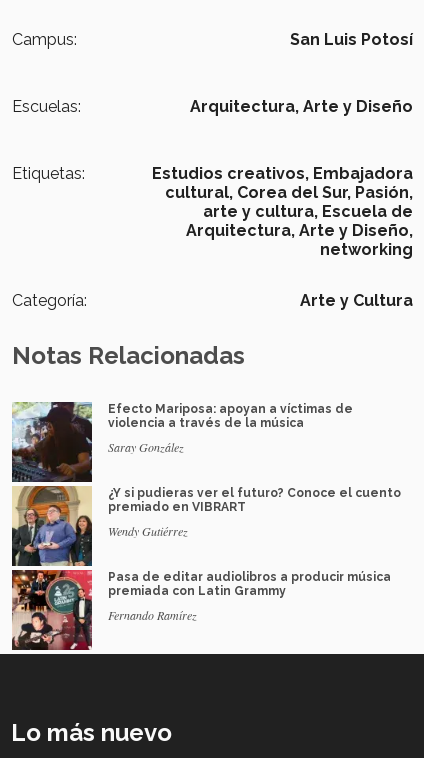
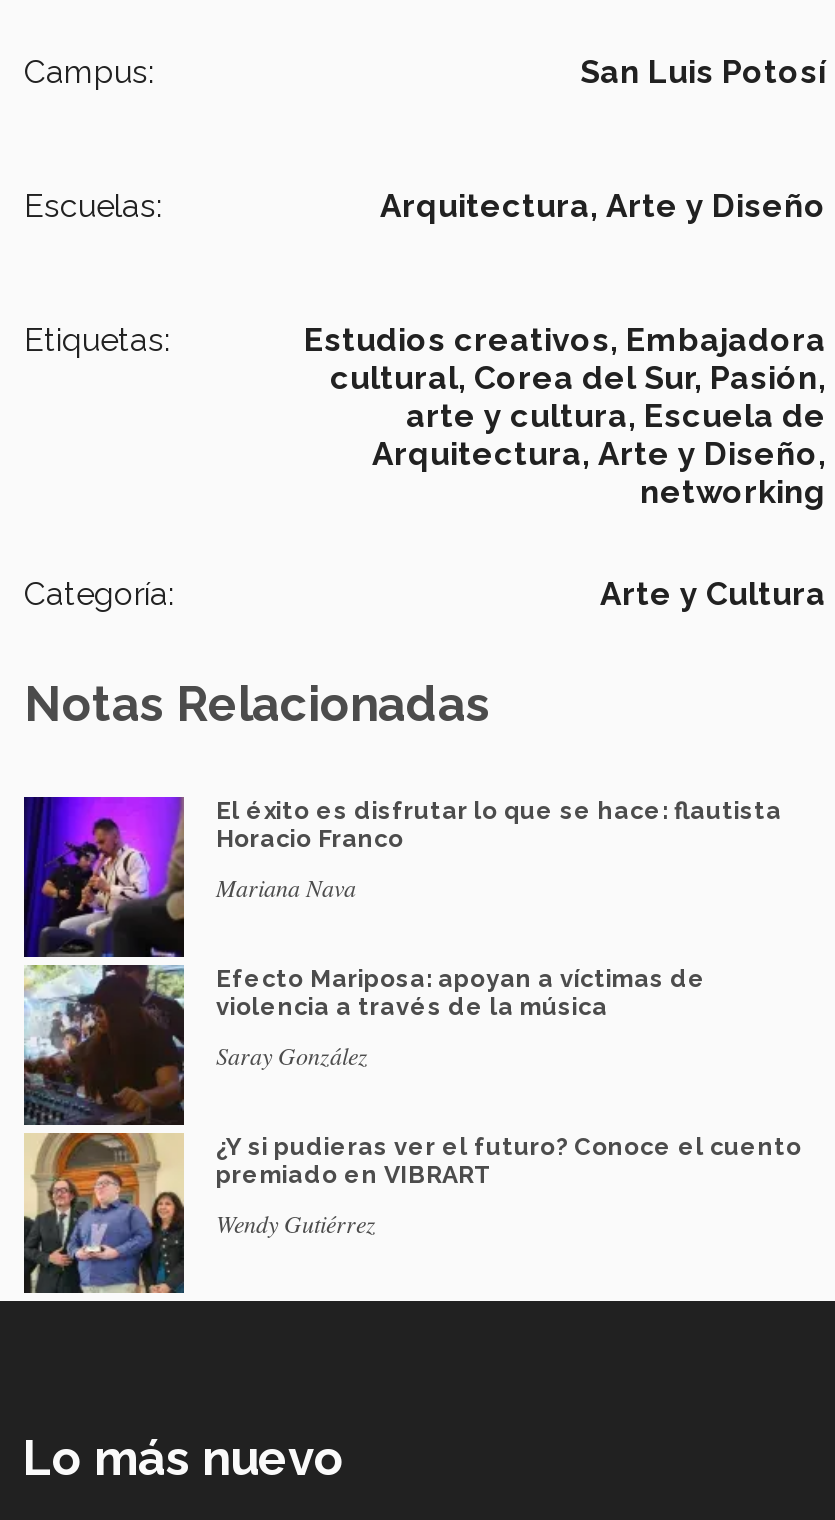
+ [image]
+ El éxito es disfrutar lo que se hace: flautista
+ Horacio Franco
+ Mariana Nava

moved down: Efecto Mariposa: apoyan a víctimas de | violencia a través de la música | Saray González | ¿Y si pudieras ver el futuro? Conoce el cuento | premiado en VIBRART | Wendy Gutiérrez

- [image]
- Pasa de editar audiolibros a producir música
- premiada con Latin Grammy
- Fernando Ramírez
